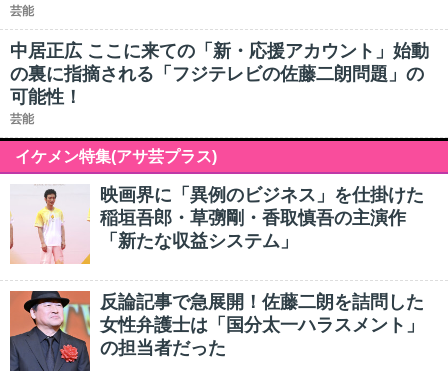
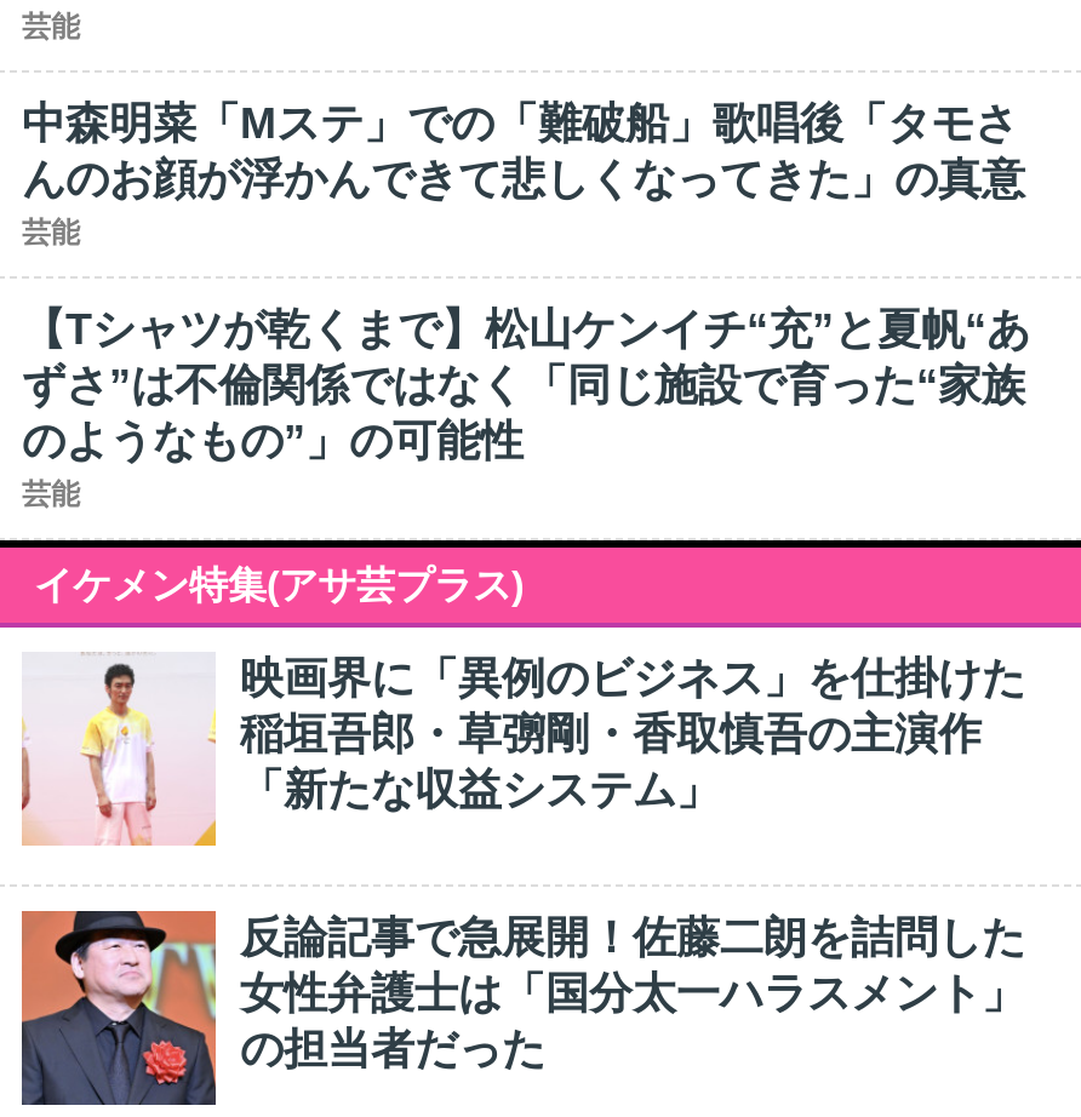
- 中居正広 ここに来ての「新・応援アカウント」始動
- の裏に指摘される「フジテレビの佐藤二朗問題」の
- 可能性！
+ 中森明菜「Mステ」での「難破船」歌唱後「タモさ
+ んのお顔が浮かんできて悲しくなってきた」の真意
+ 芸能
+ 【Tシャツが乾くまで】松山ケンイチ“充”と夏帆“あ
+ ずさ”は不倫関係ではなく「同じ施設で育った“家族
+ のようなもの”」の可能性
